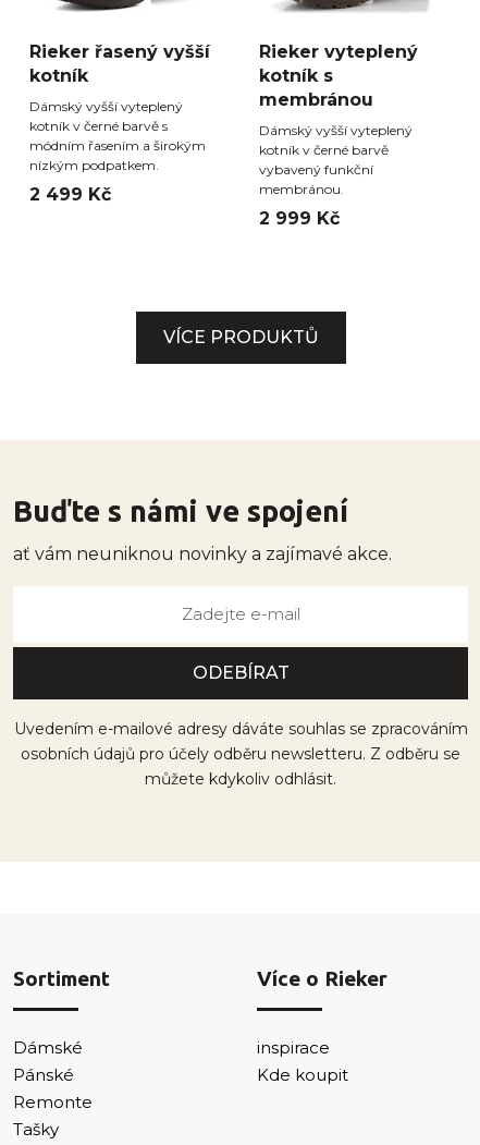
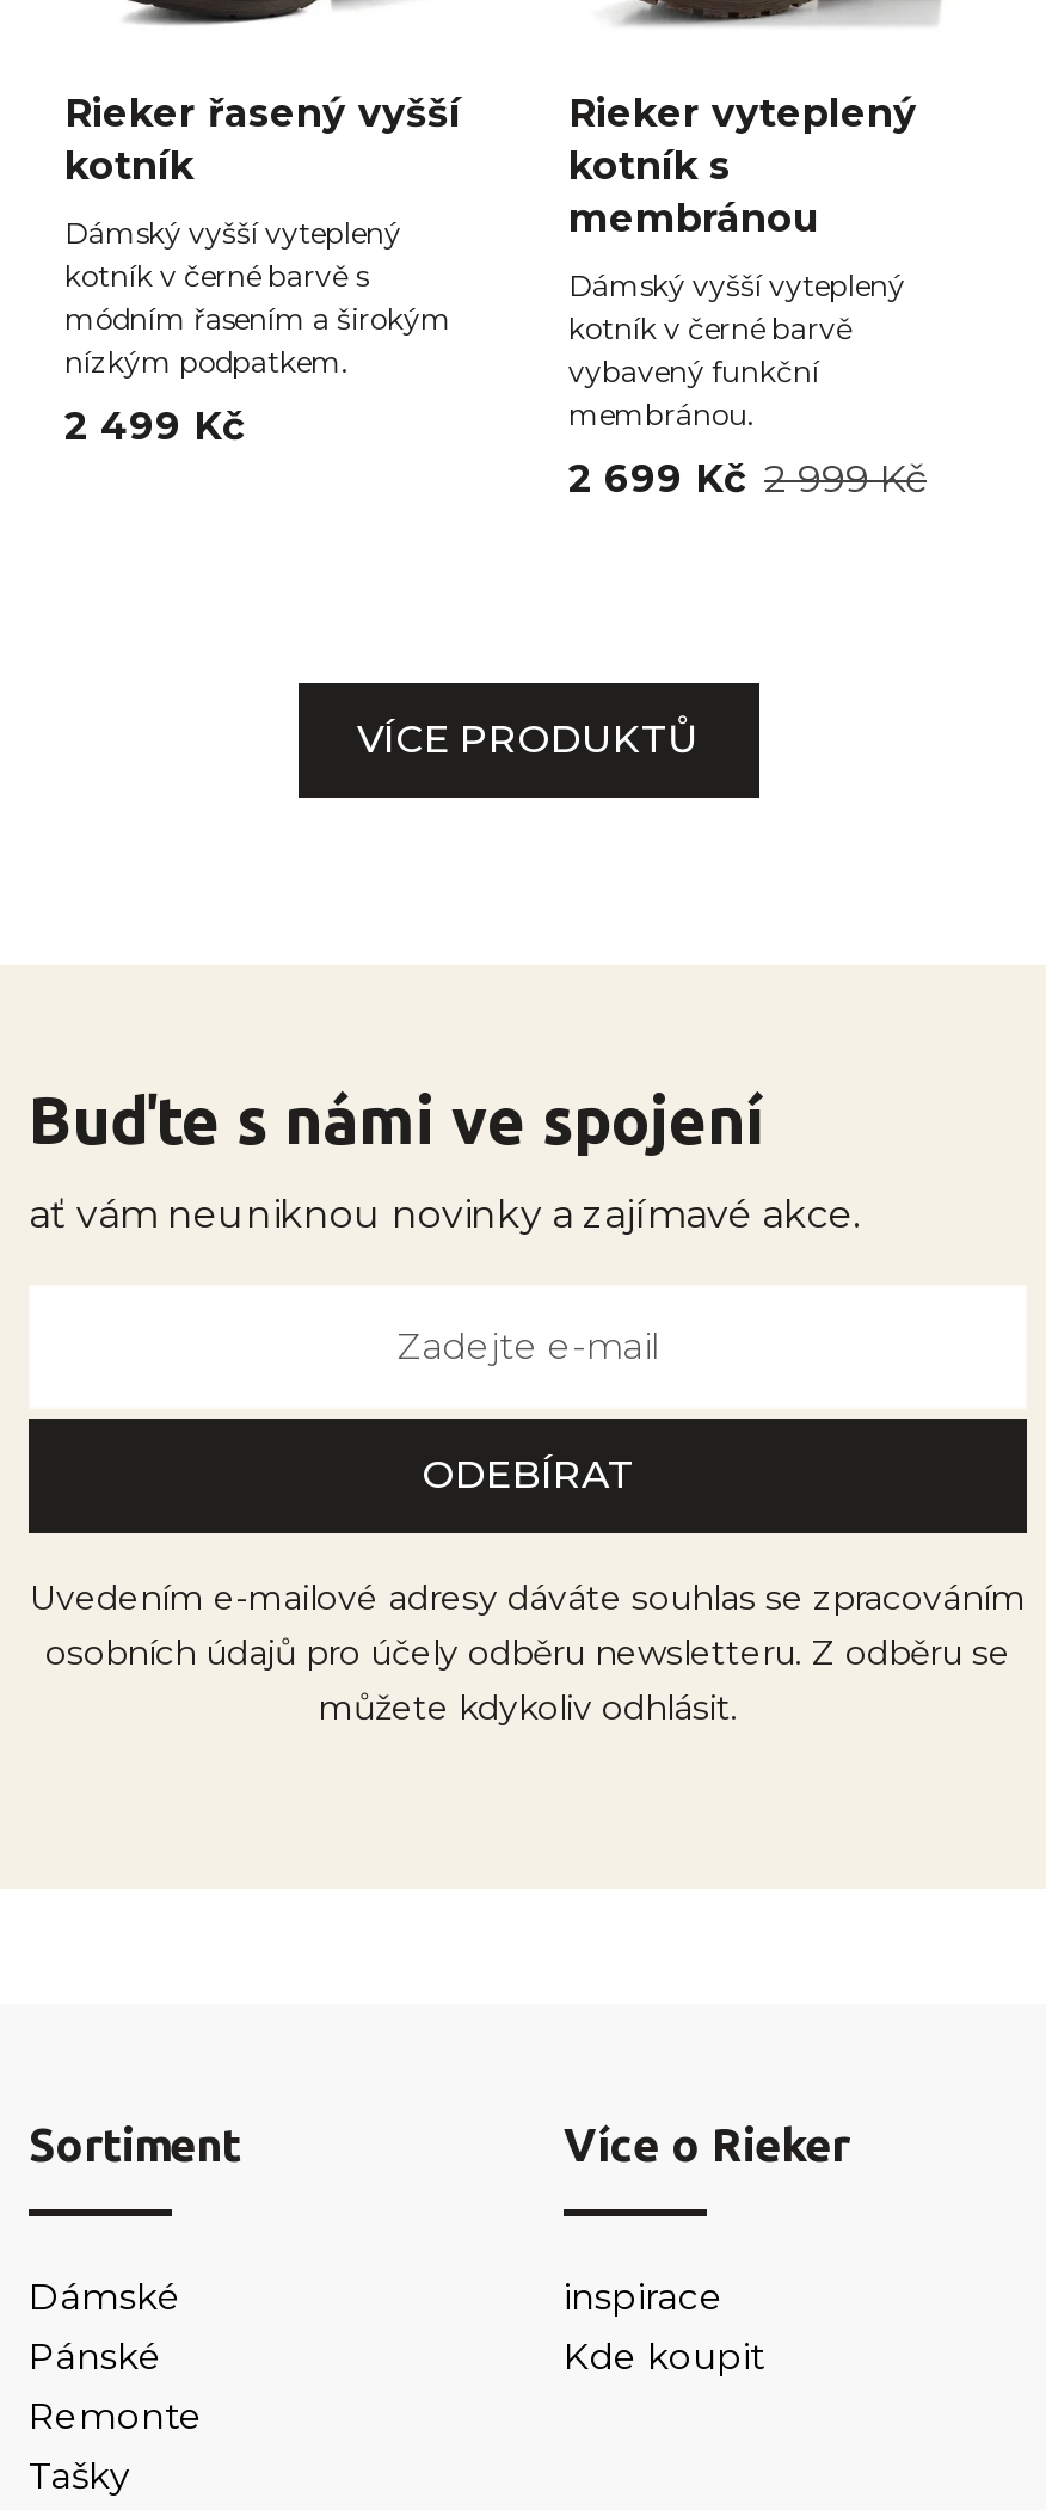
- 2 999 Kč
+ 2 699 Kč 2 999 Kč
